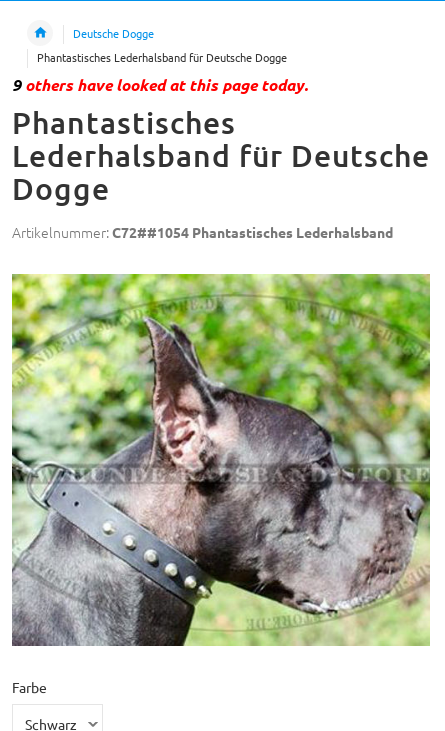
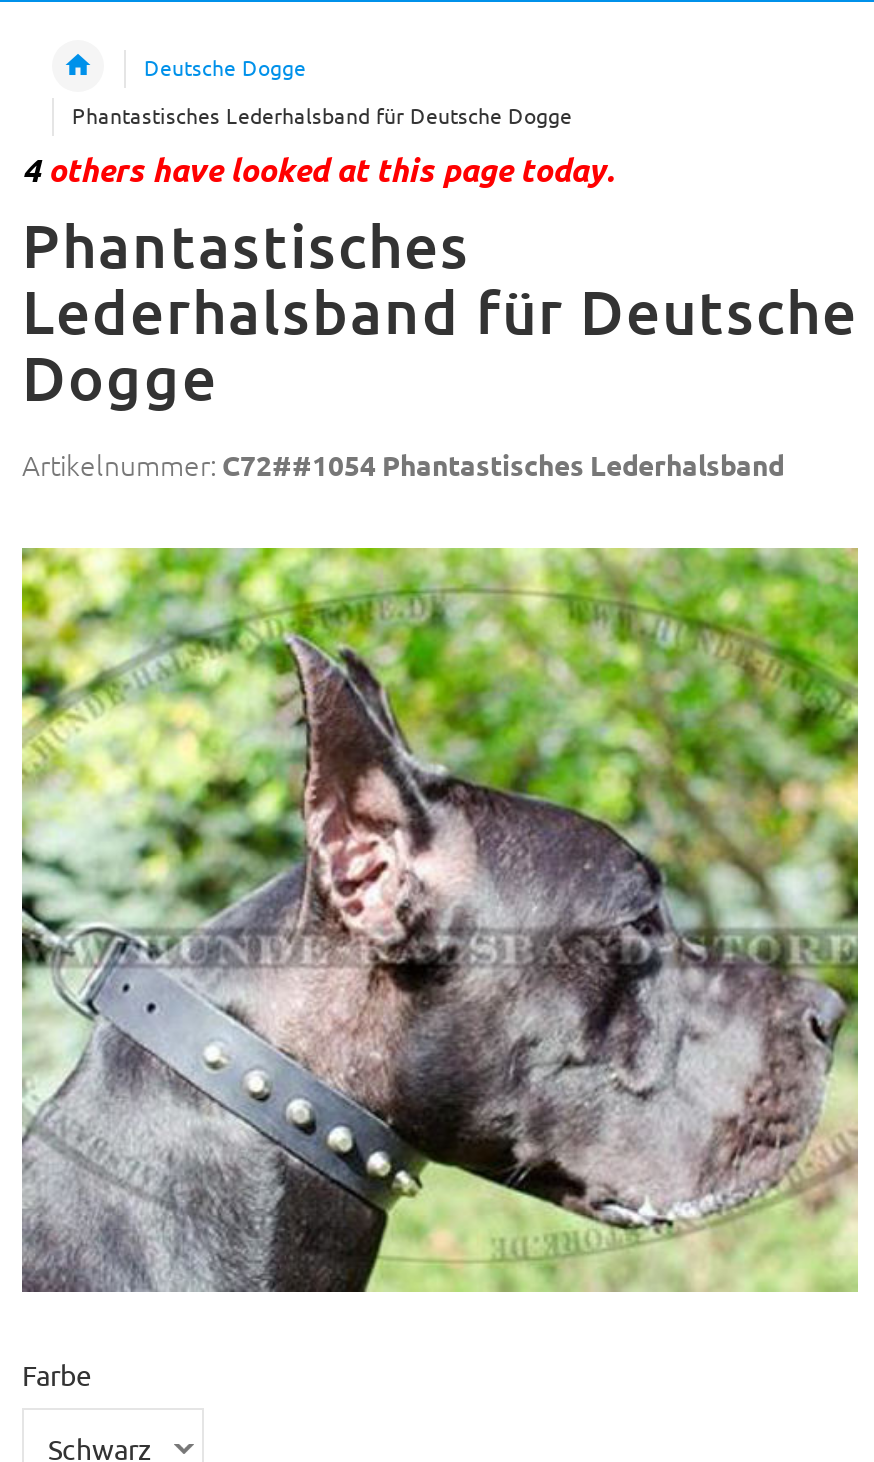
- 9 others have looked at this page today.
+ 4 others have looked at this page today.
